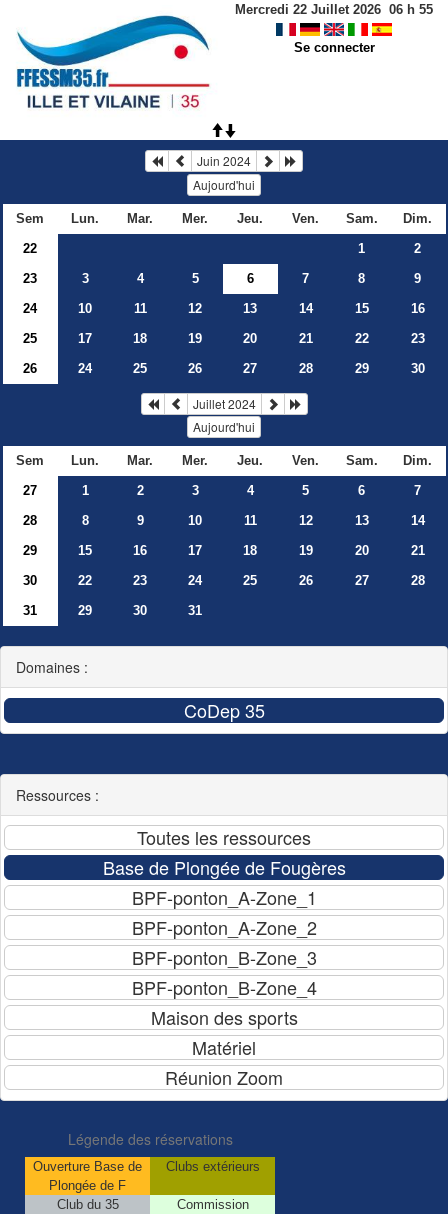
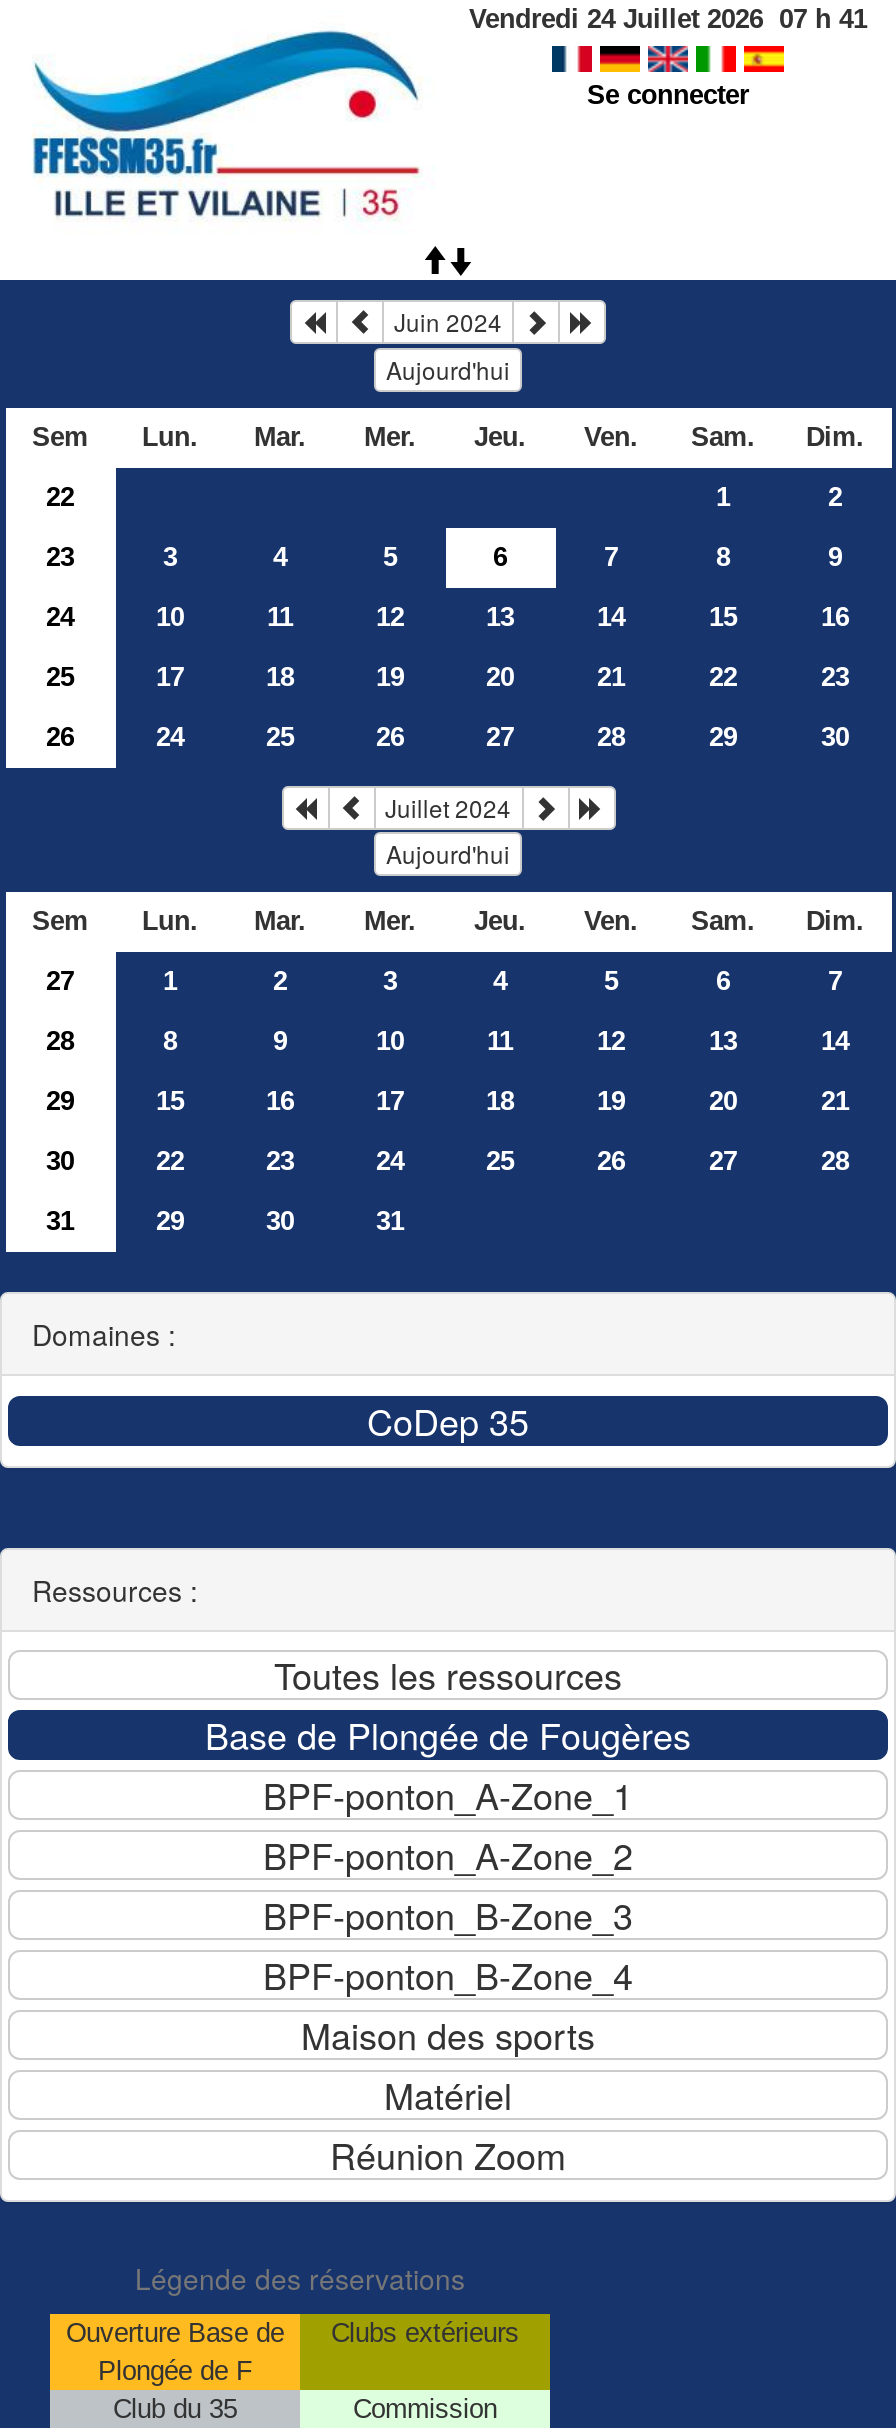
- Mercredi 22 Juillet 2026 06 h 55
+ Vendredi 24 Juillet 2026 07 h 41
